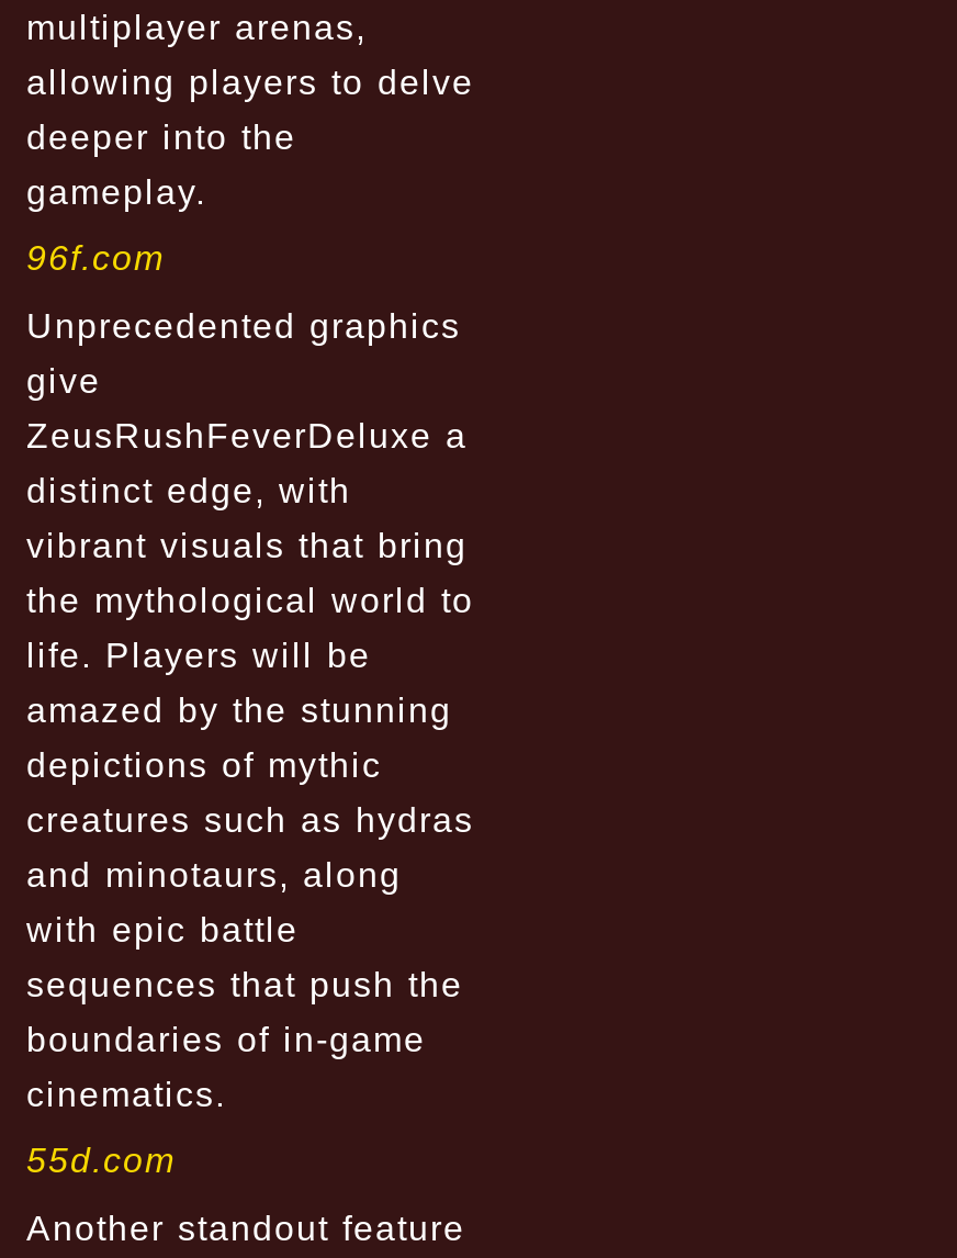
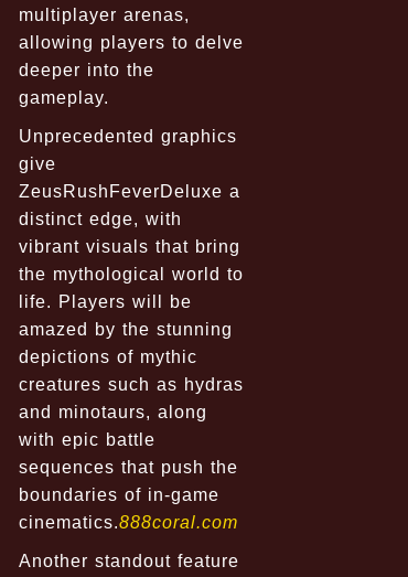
- 96f.com

- cinematics.
- 55d.com
+ cinematics.888coral.com
